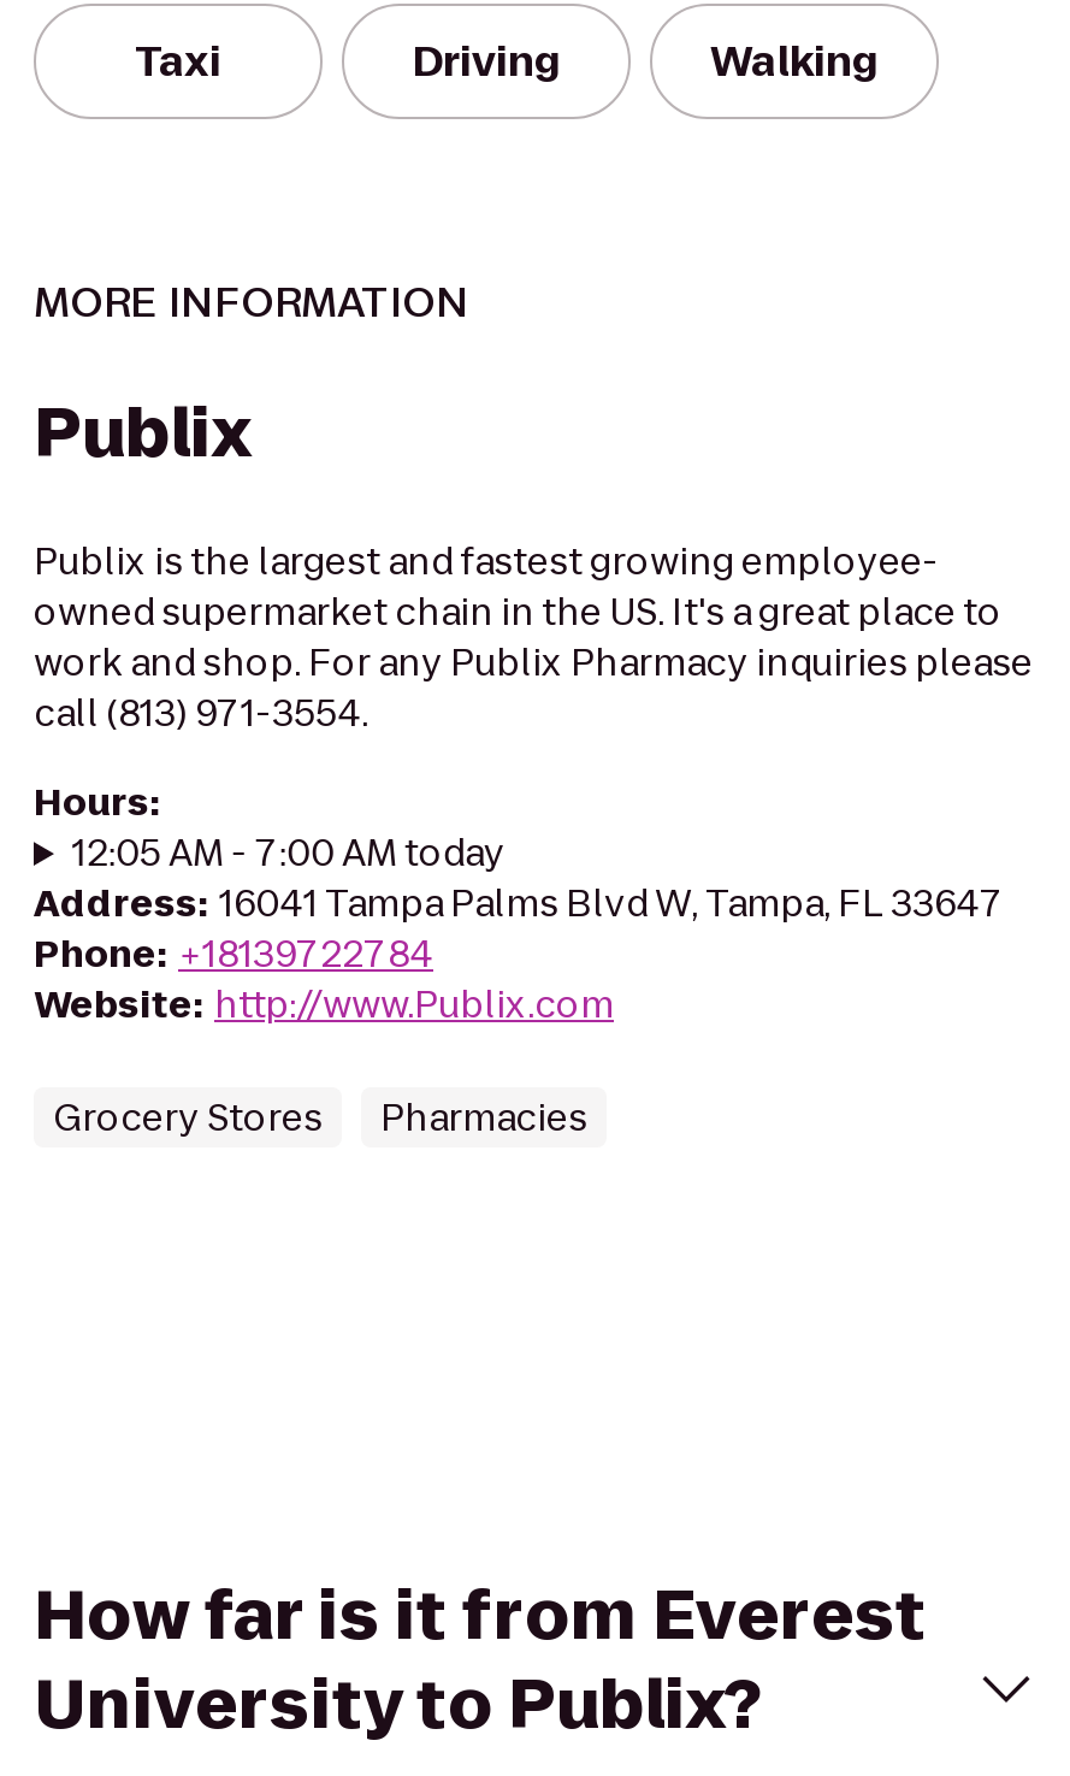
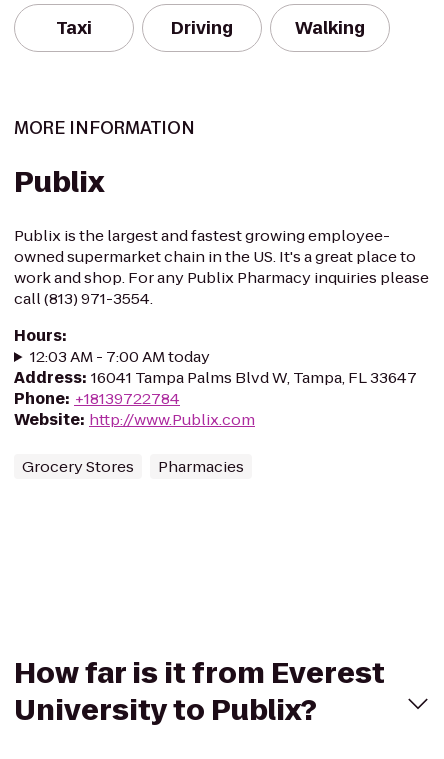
- 12:05 AM - 7:00 AM today
+ 12:03 AM - 7:00 AM today
